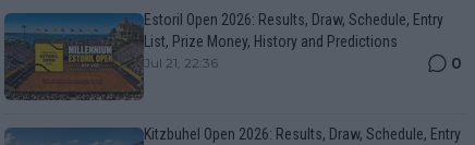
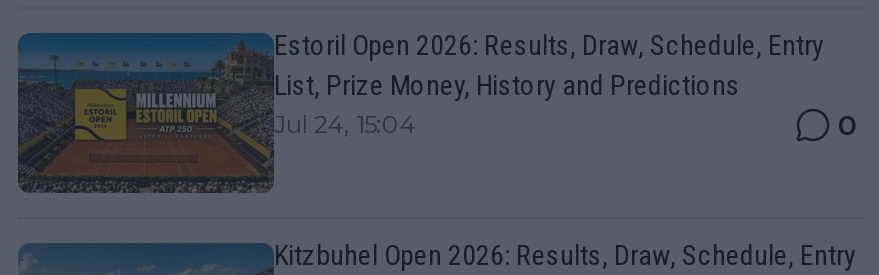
- Jul 21, 22:36
+ Jul 24, 15:04
